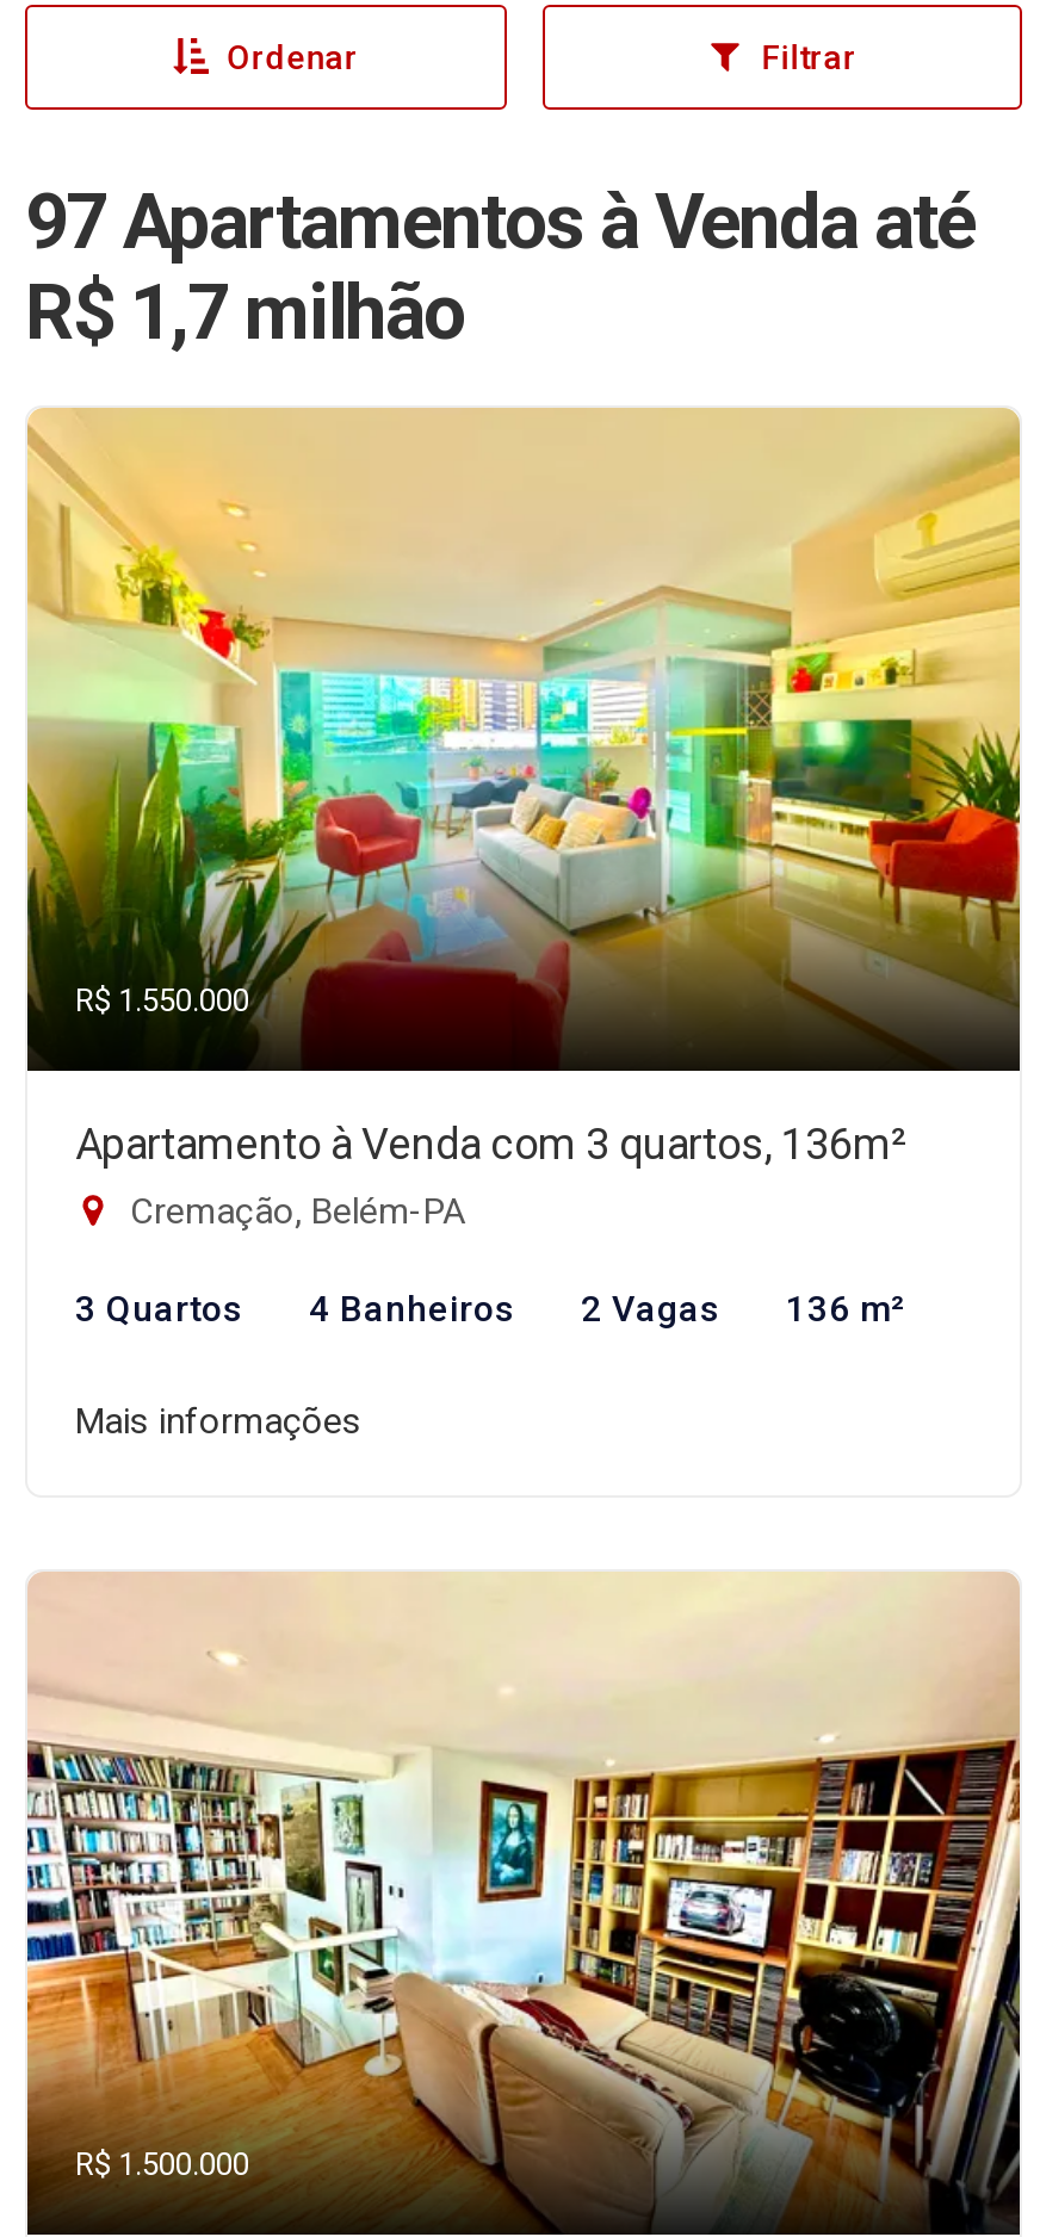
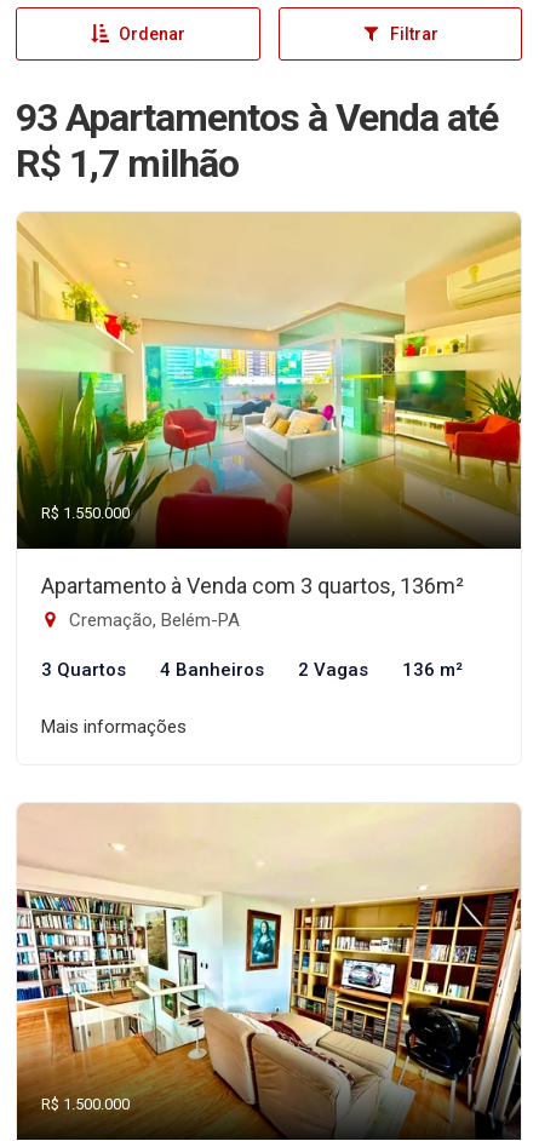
- 97 Apartamentos à Venda até
+ 93 Apartamentos à Venda até
